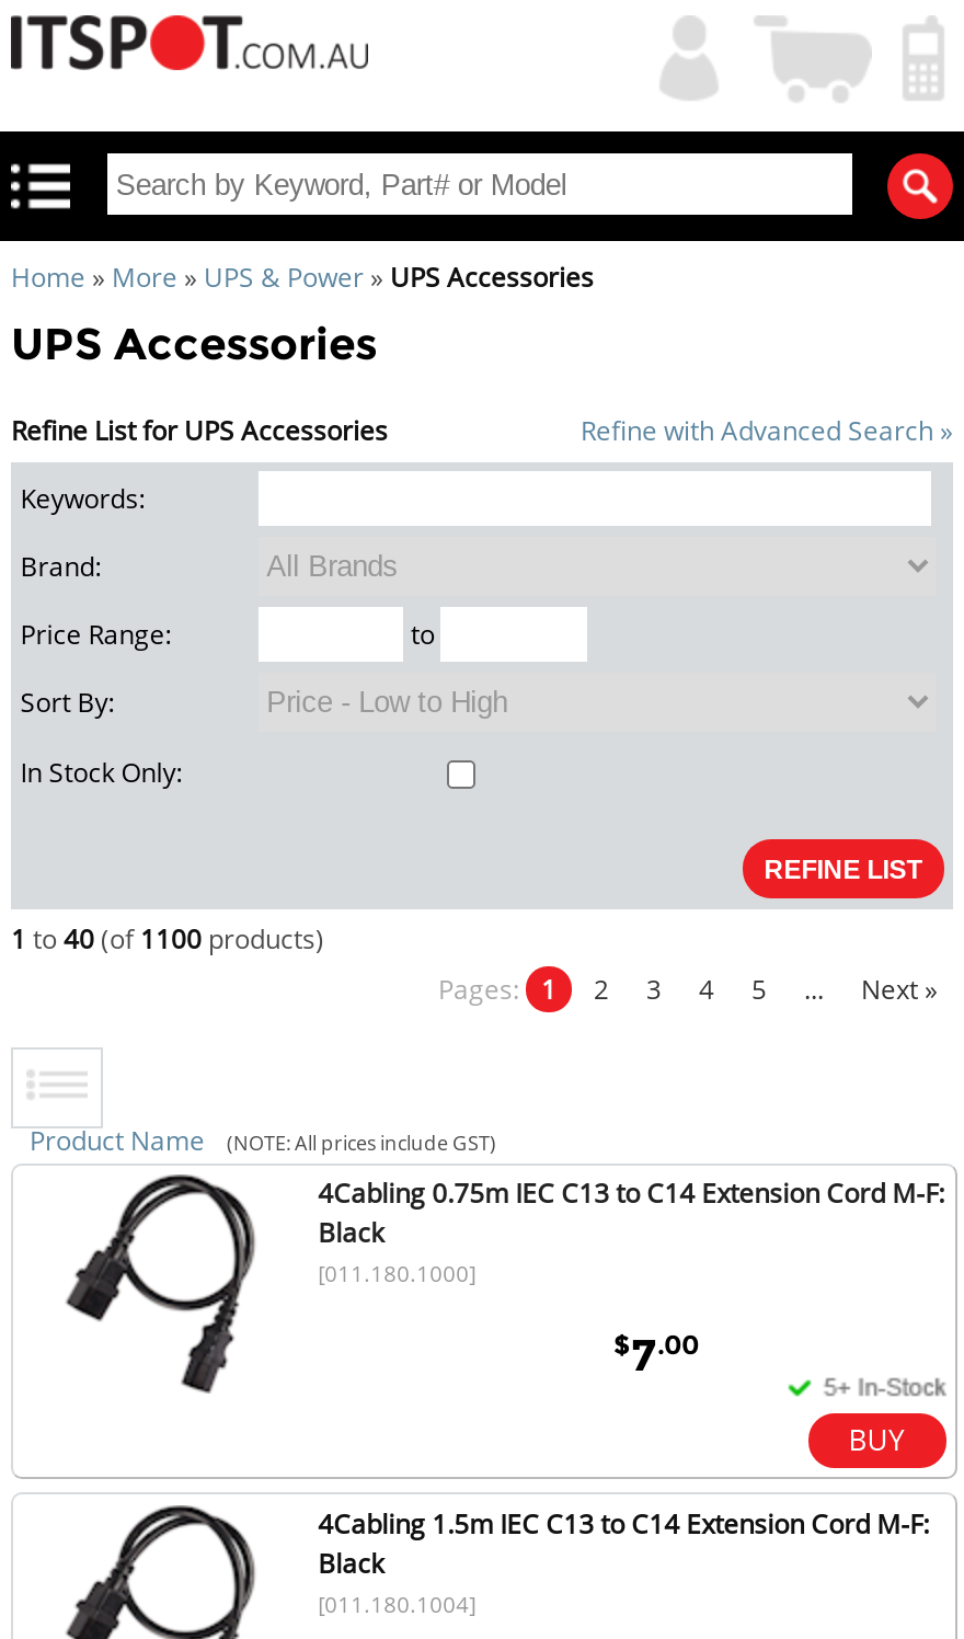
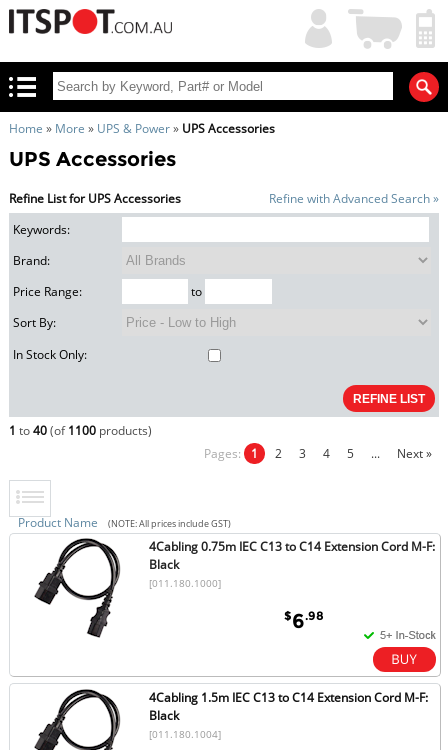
- $7.00
+ $6.98
